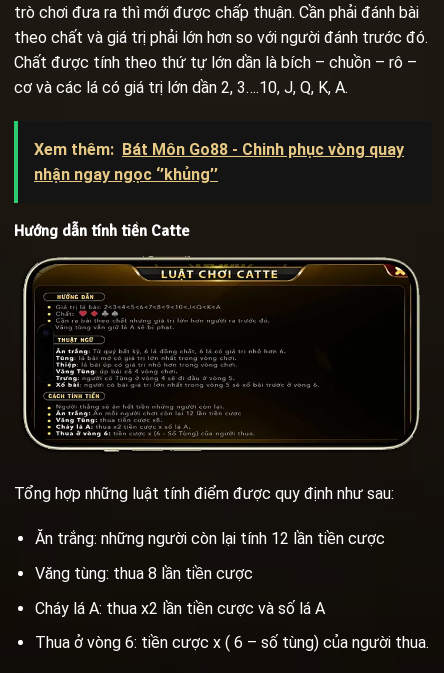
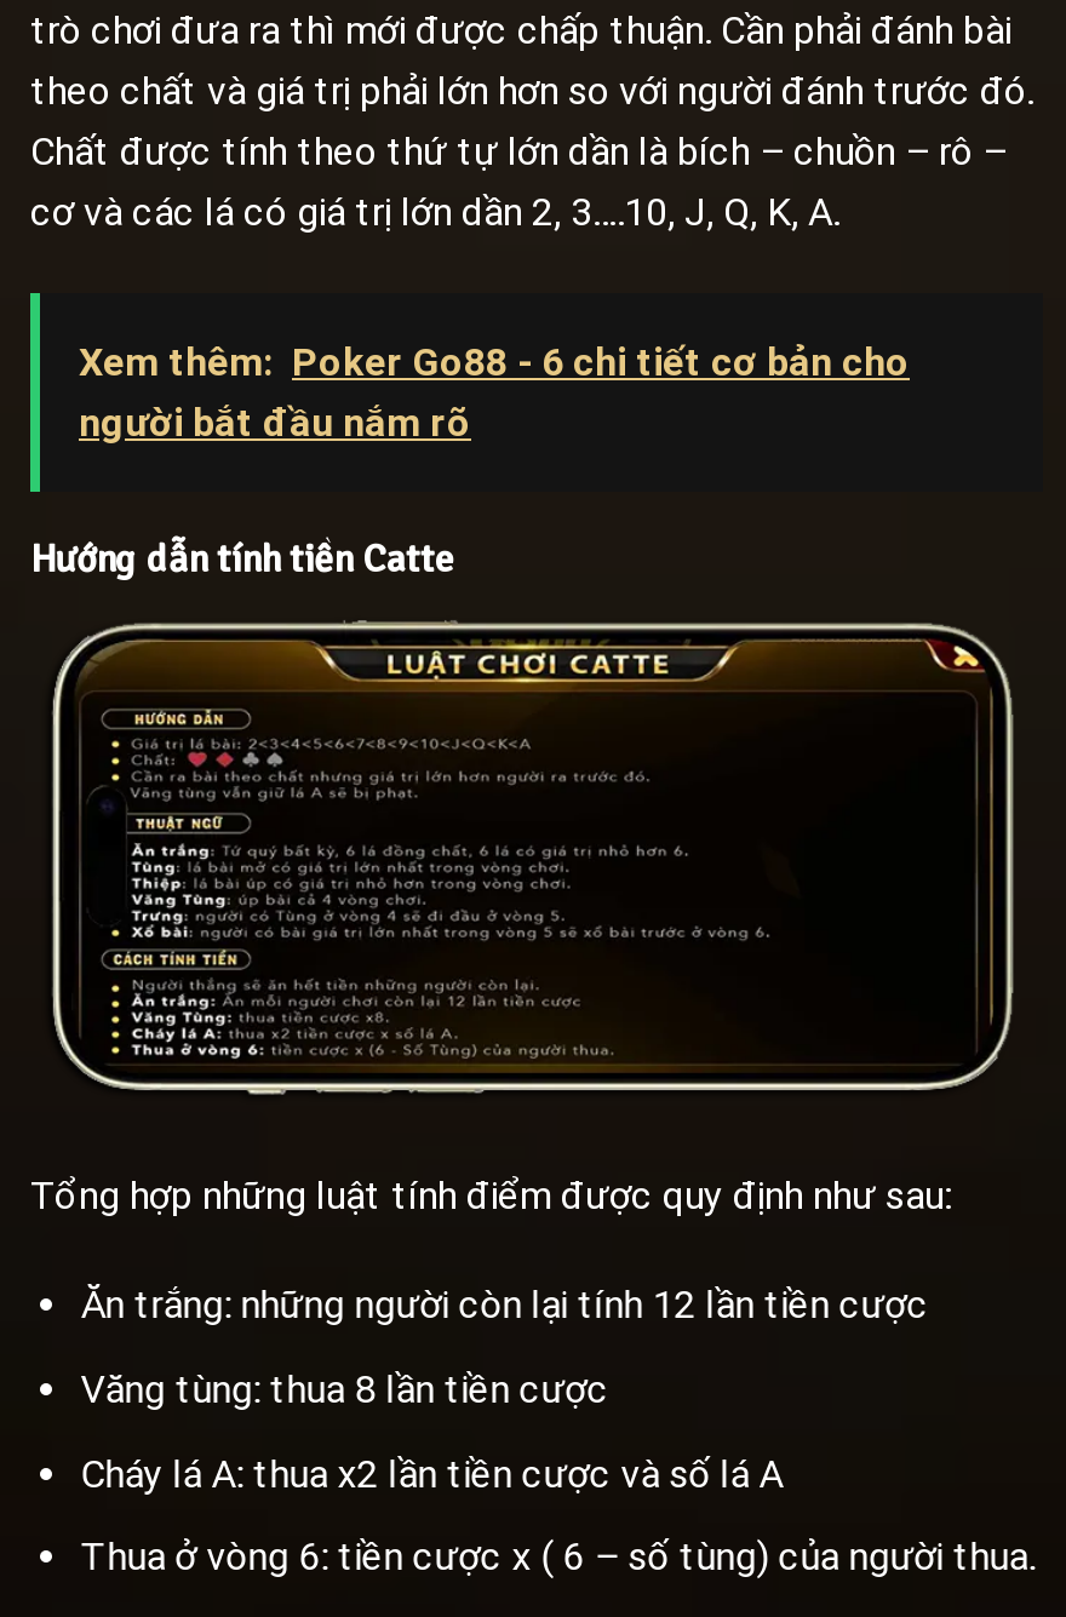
- Xem thêm: Bát Môn Go88 - Chinh phục vòng quay
- nhận ngay ngọc ‘’khủng’’
+ Xem thêm: Poker Go88 - 6 chi tiết cơ bản cho
+ người bắt đầu nắm rõ
